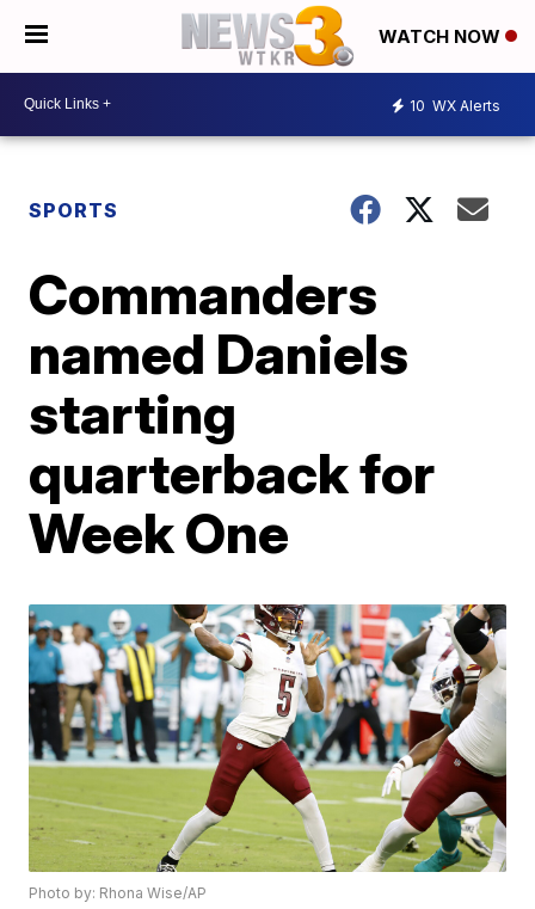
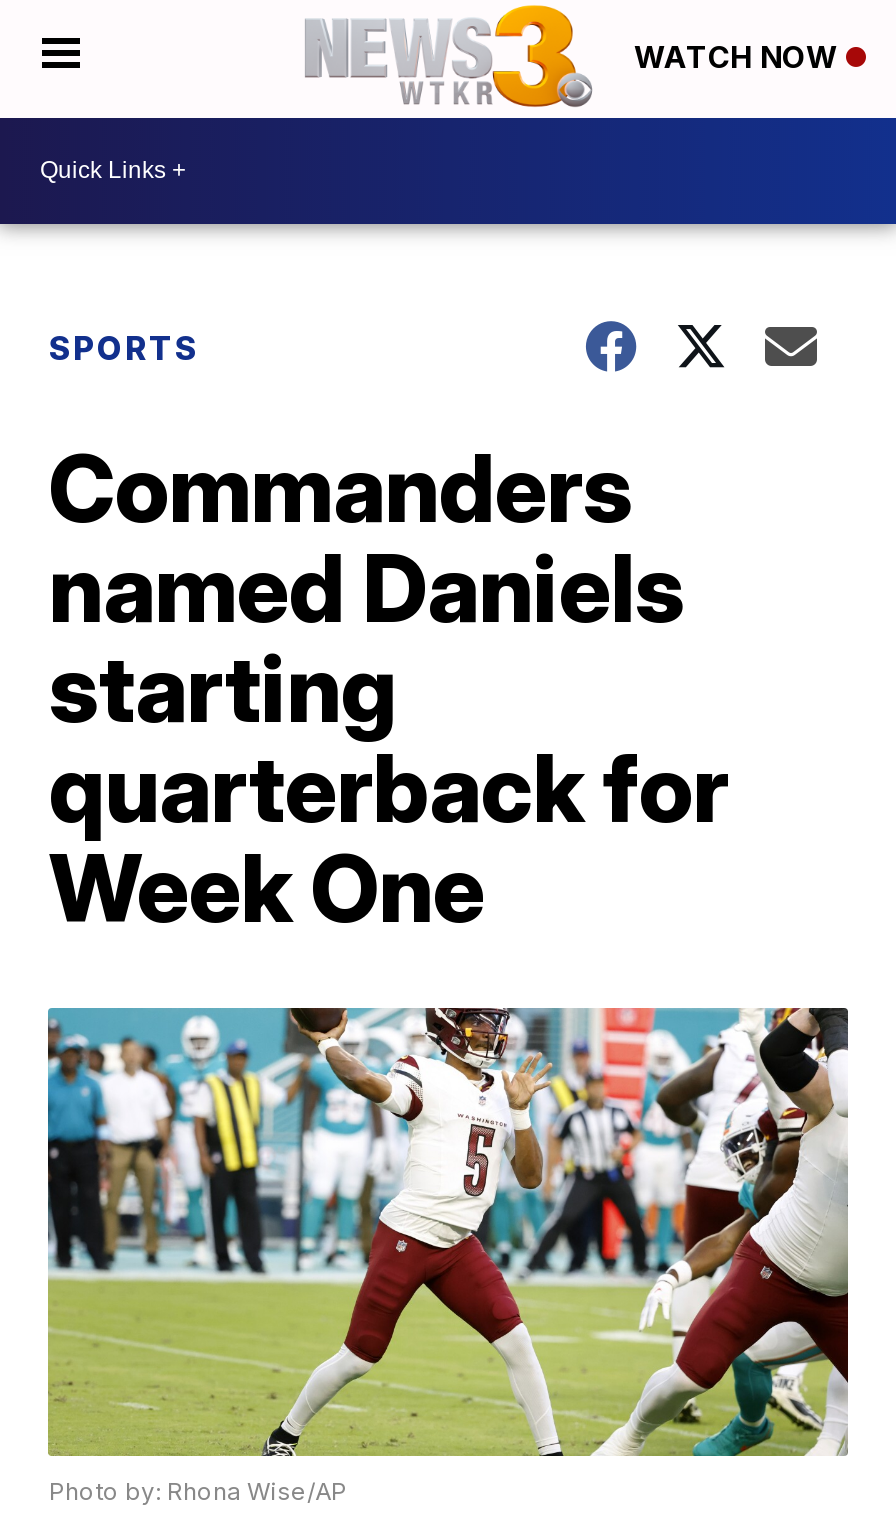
- 10 WX Alerts
